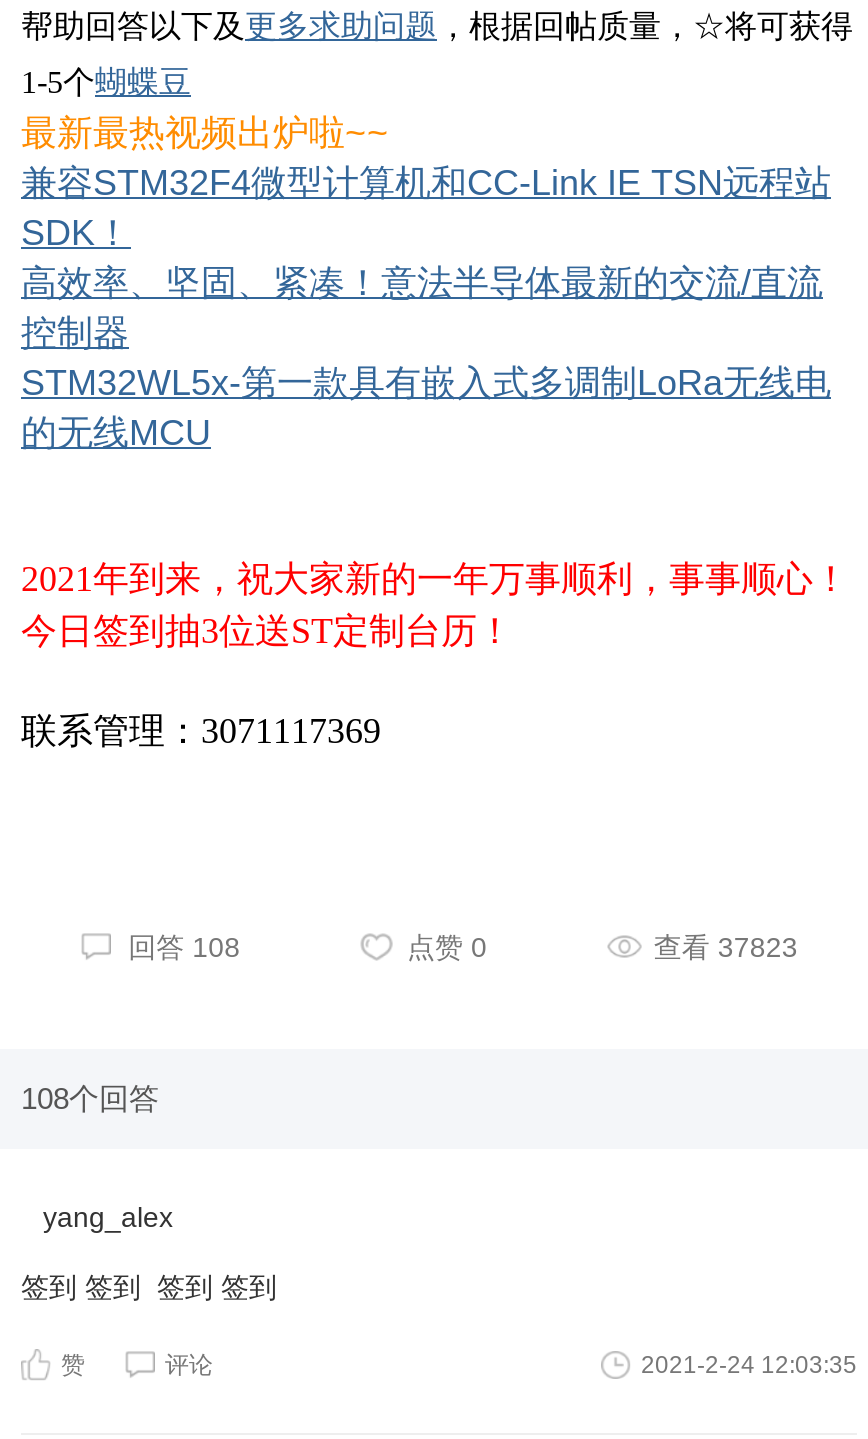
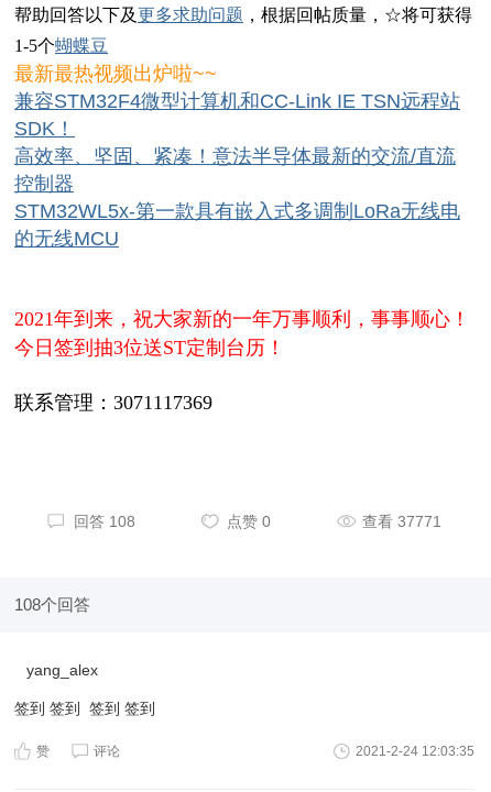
- 查看 37823
+ 查看 37771
